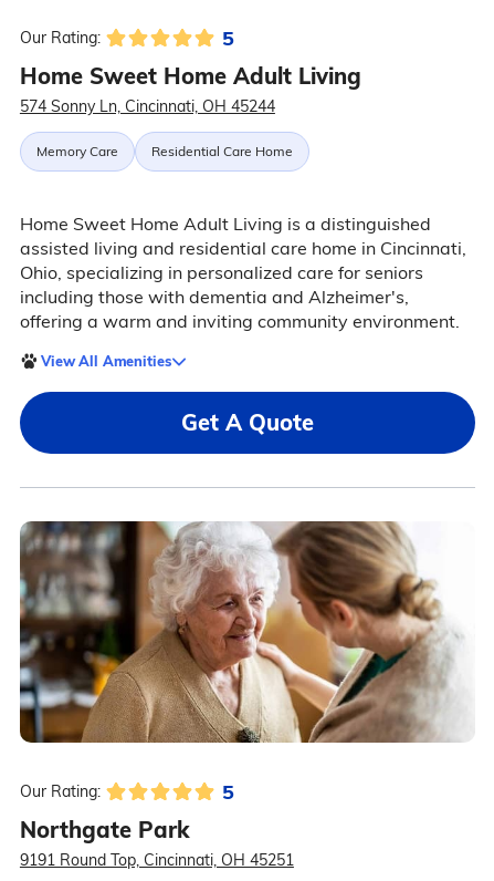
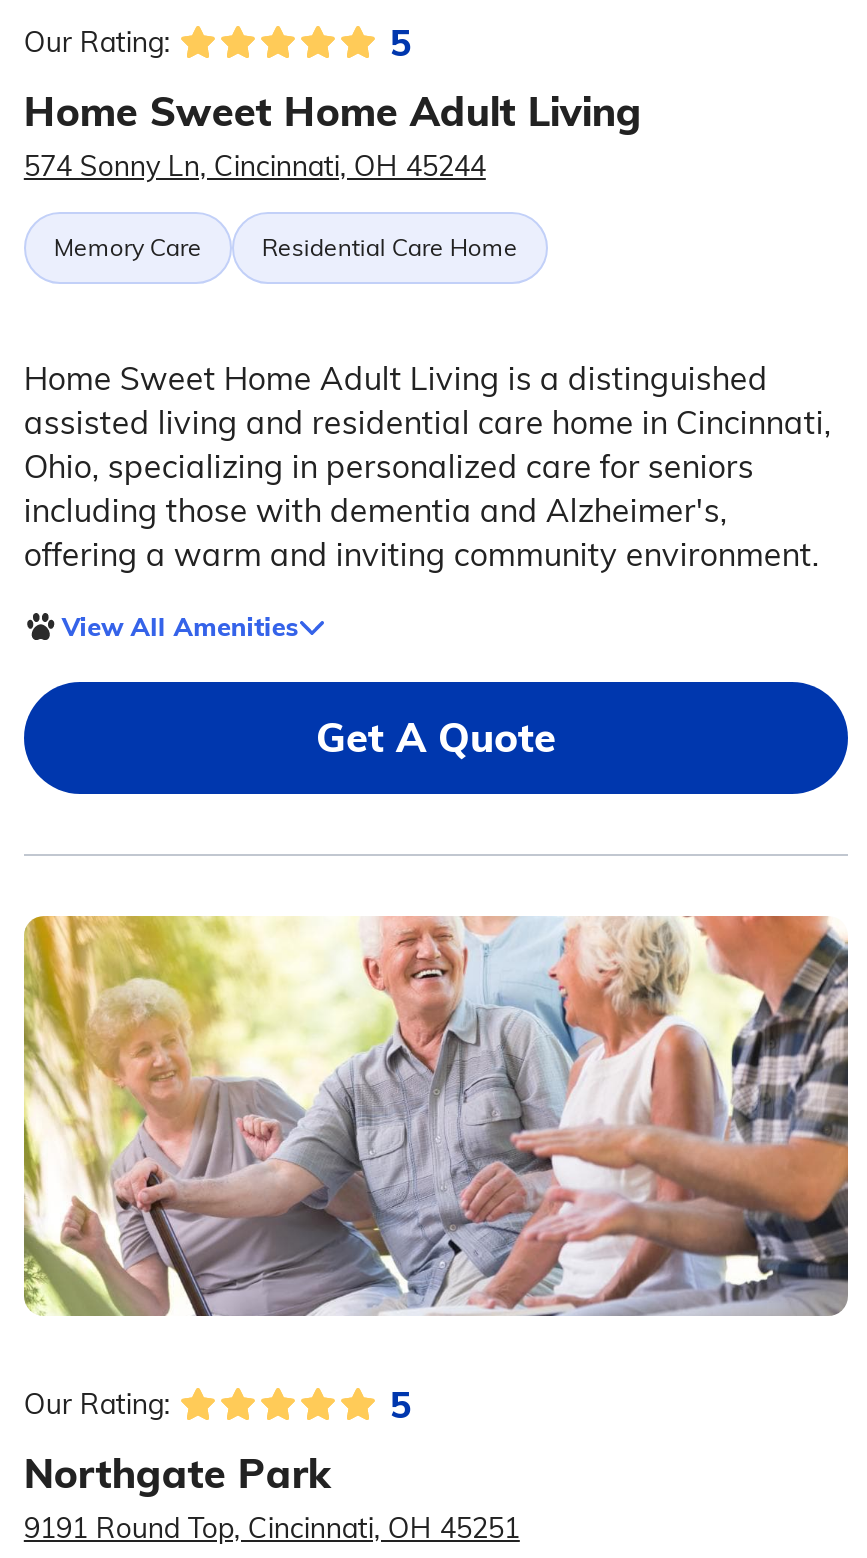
- [image]
+ [image]
